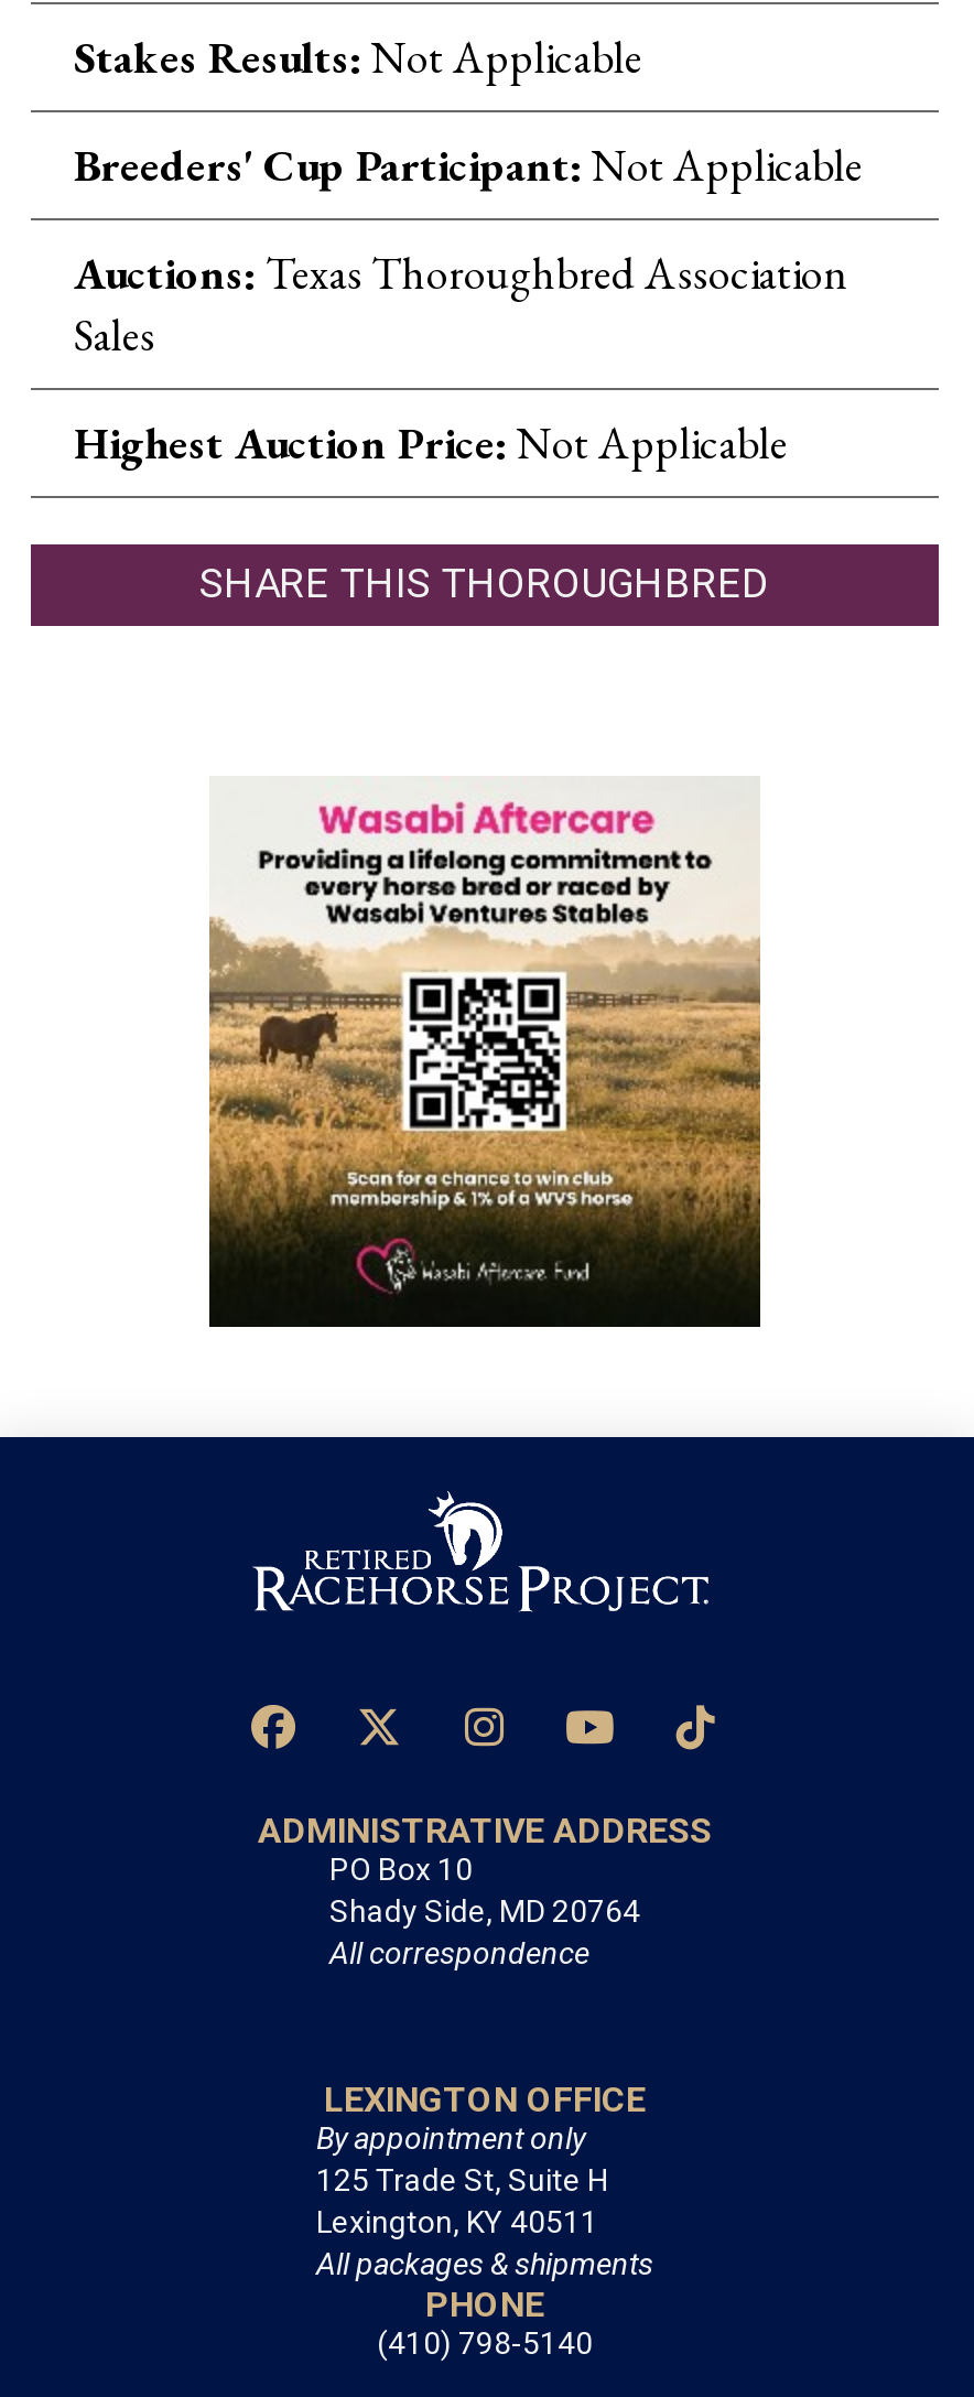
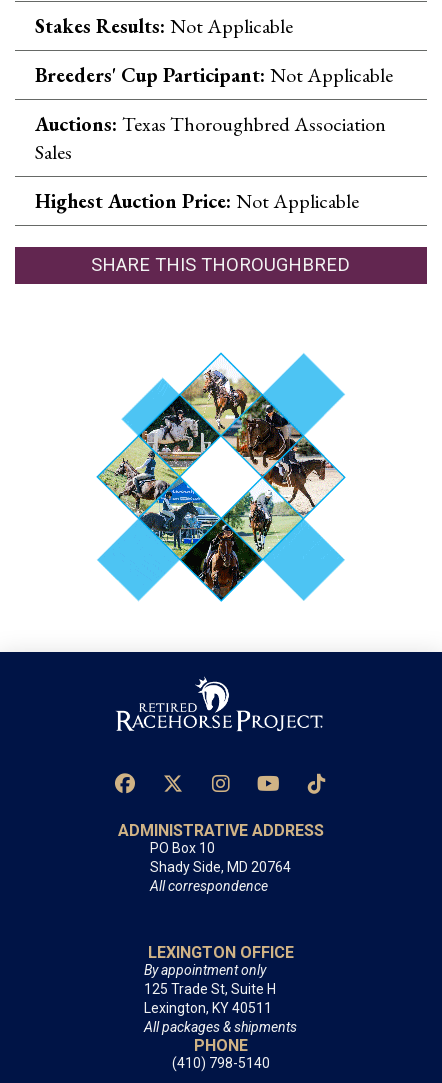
- [image]
+ [image]
